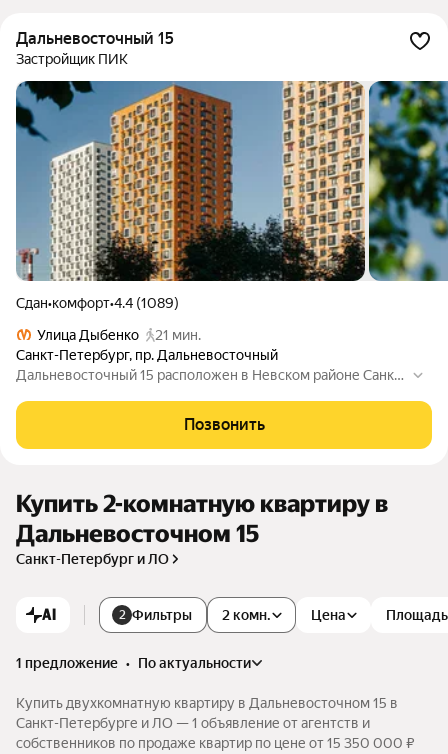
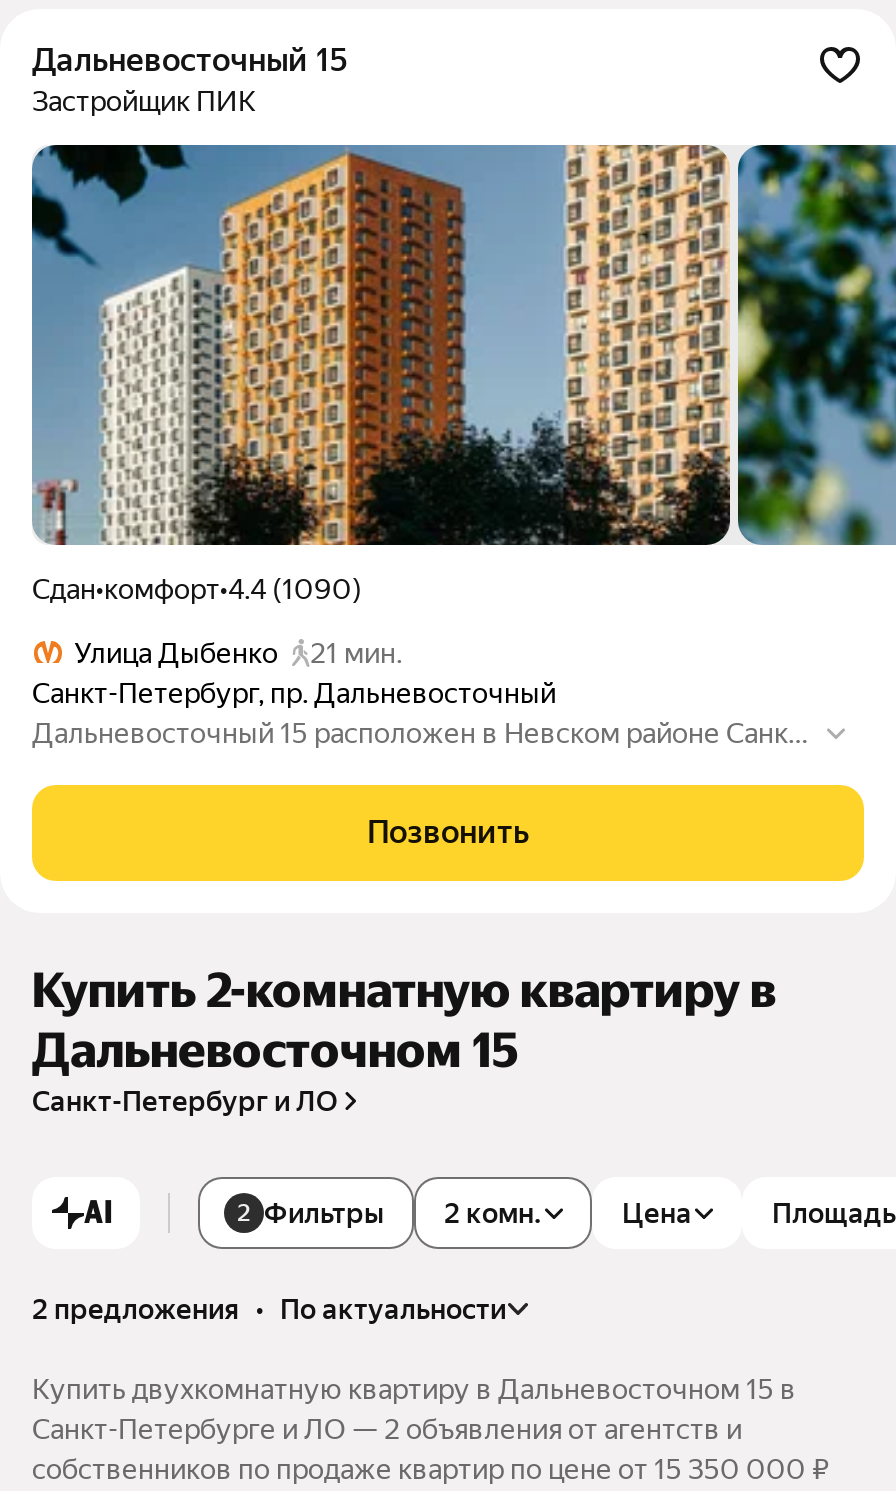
- Сдан•комфорт•4.4 (1089)
+ Сдан•комфорт•4.4 (1090)

- 1 предложение • по актуальности
+ 2 предложения • по актуальности

- Санкт-Петербурге и ЛО — 1 объявление от агентств и
+ Санкт-Петербурге и ЛО — 2 объявления от агентств и
